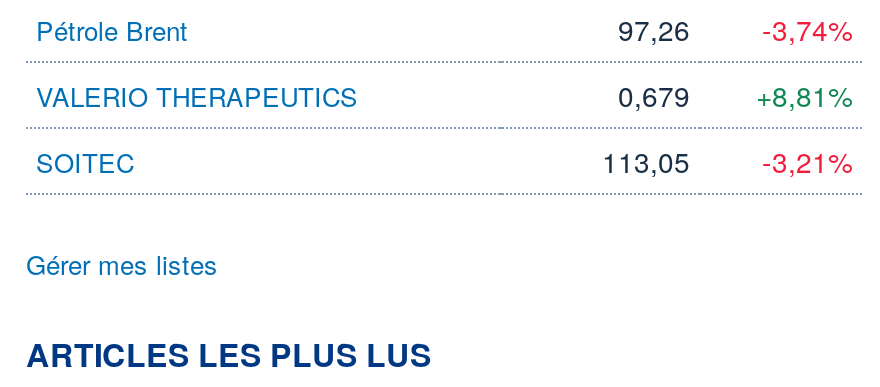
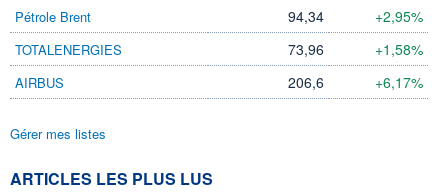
- 97,26
- -3,74%
+ 94,34
+ +2,95%

- VALERIO THERAPEUTICS
- 0,679
- +8,81%
+ TOTALENERGIES
+ 73,96
+ +1,58%

- SOITEC
- 113,05
- -3,21%
+ AIRBUS
+ 206,6
+ +6,17%
